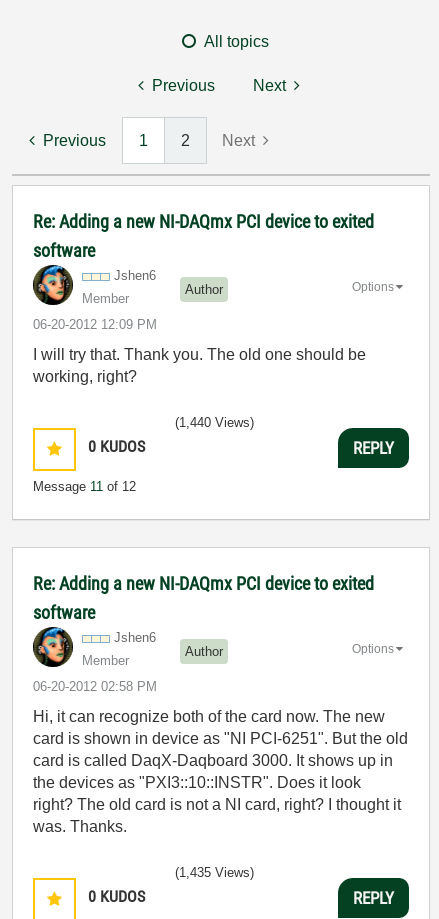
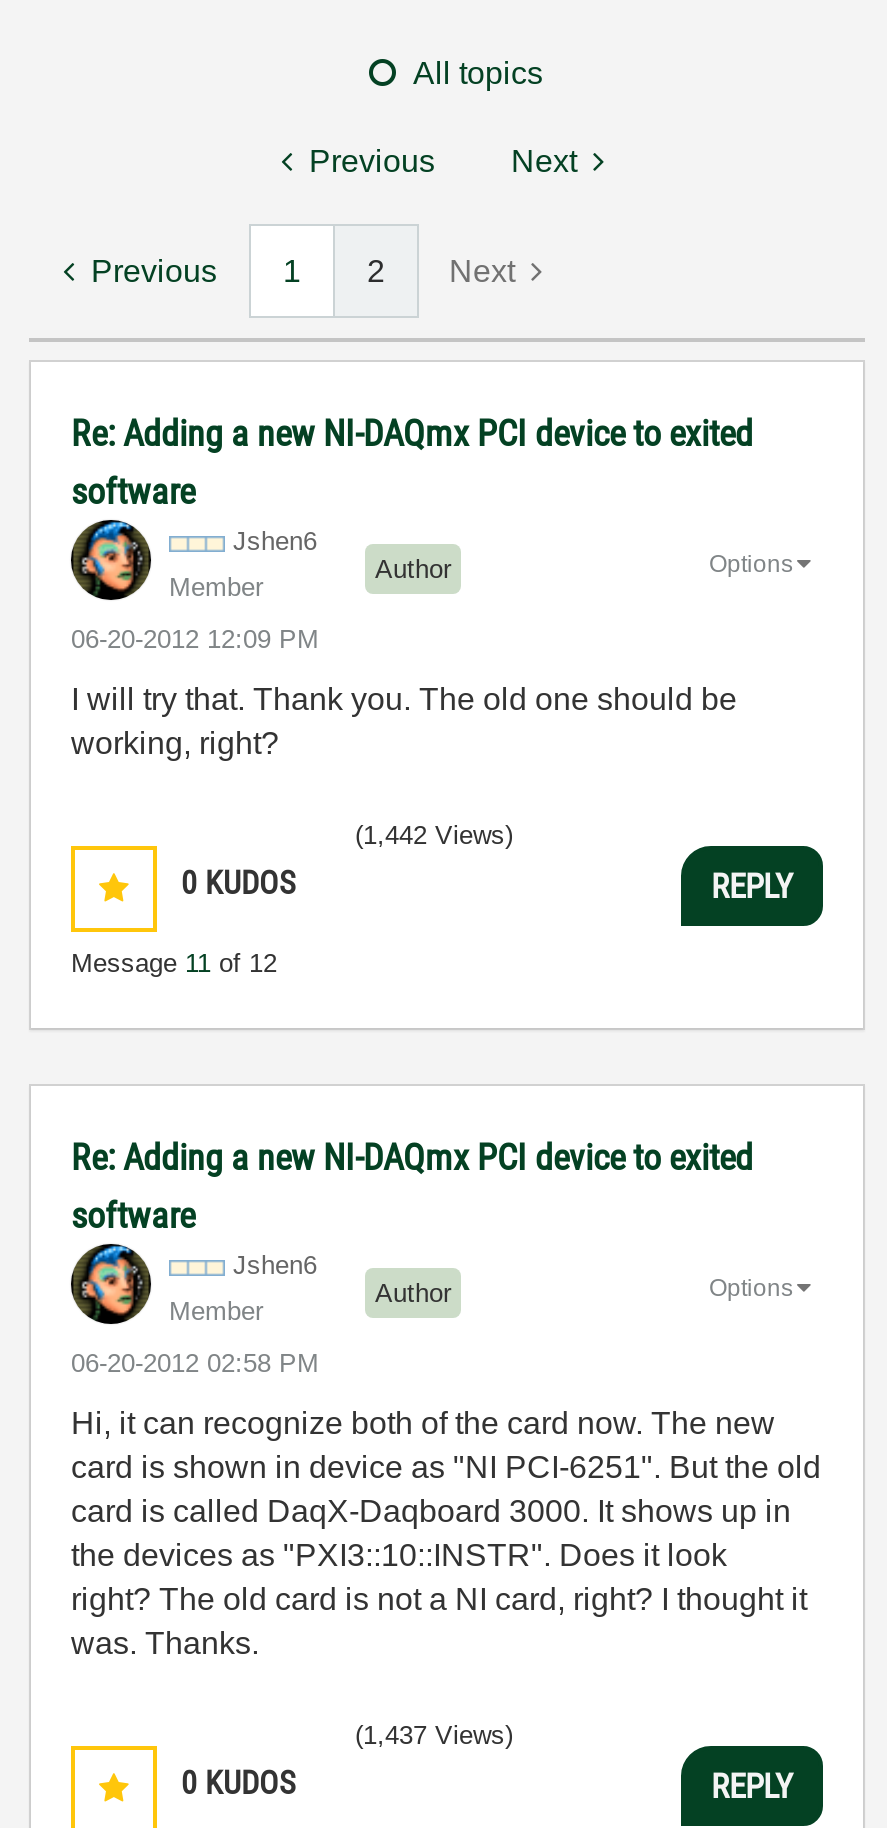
- (1,440 Views)
+ (1,442 Views)

- (1,435 Views)
+ (1,437 Views)
